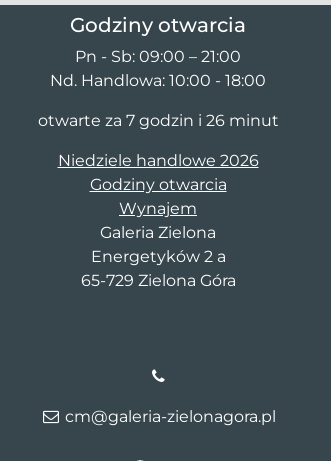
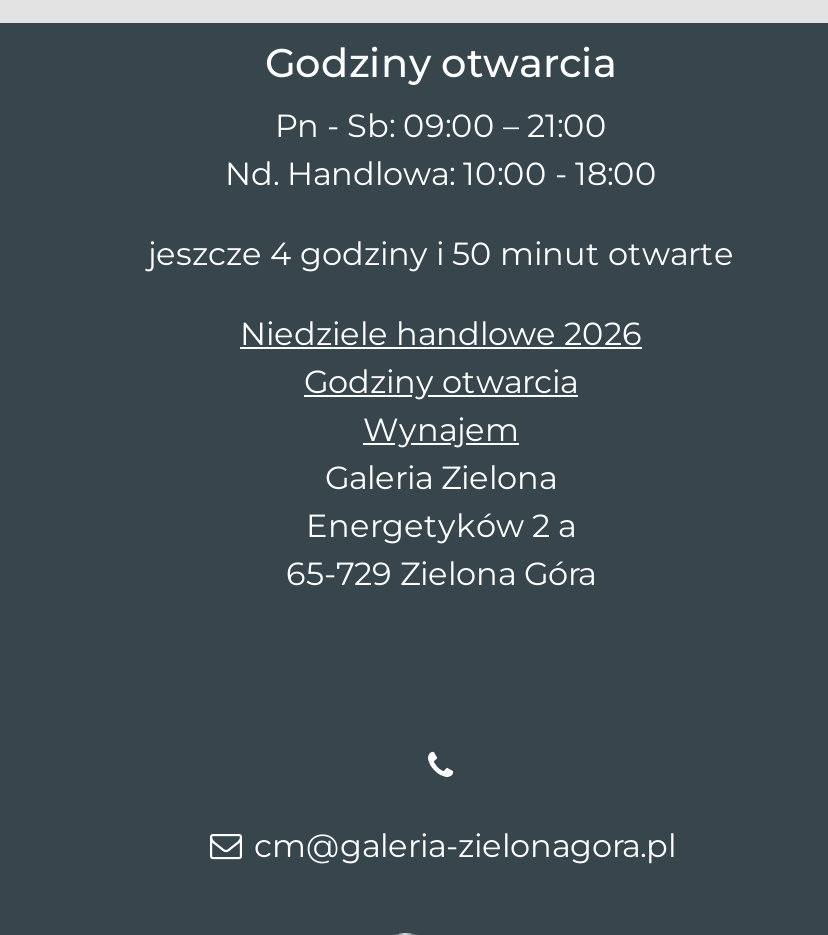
- otwarte za 7 godzin i 26 minut
+ jeszcze 4 godziny i 50 minut otwarte
